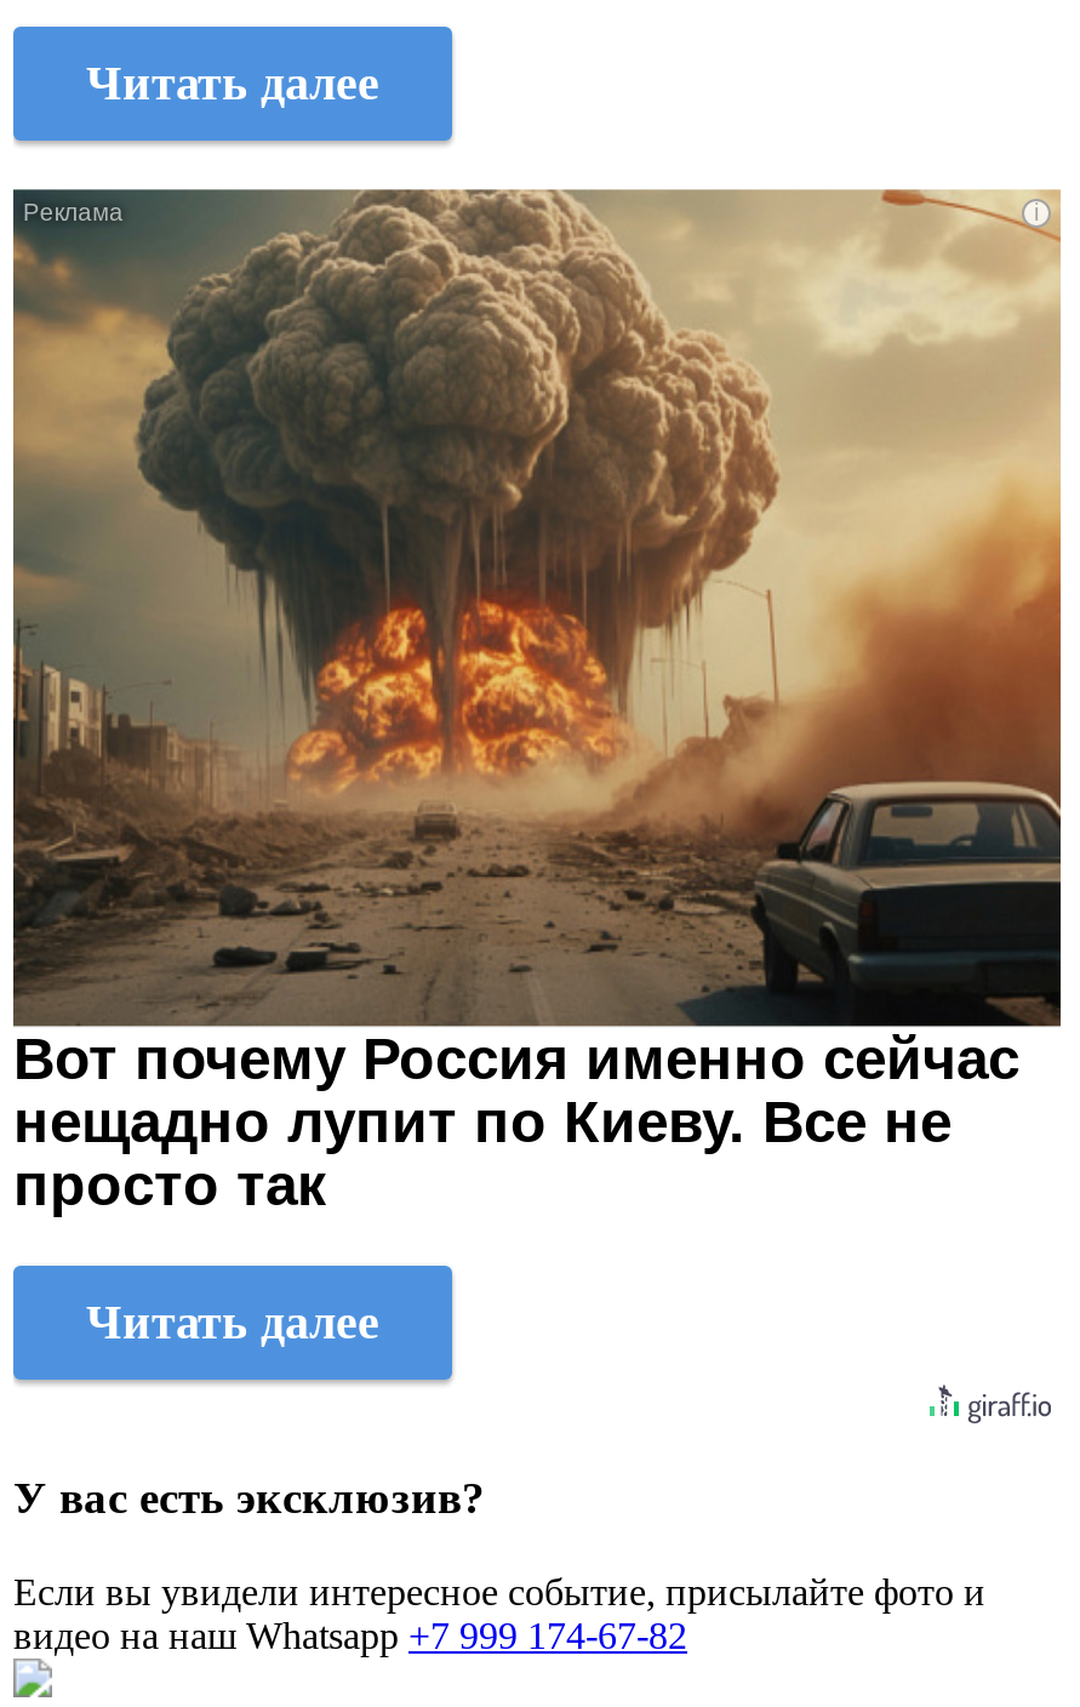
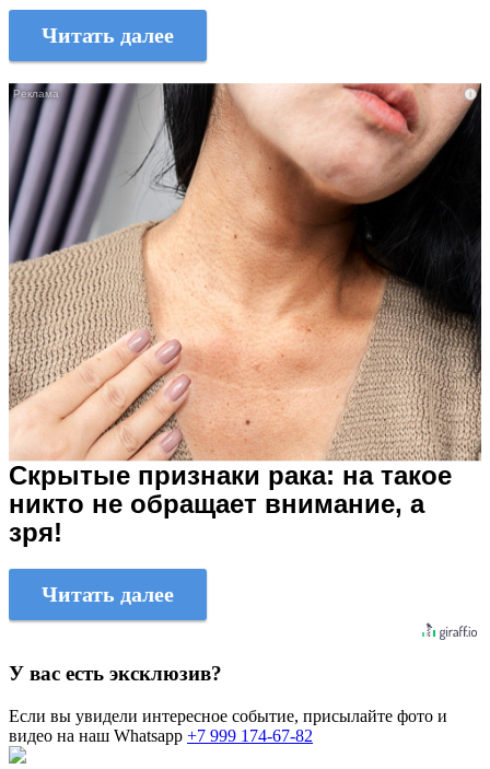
- [image]
- Вот почему Россия именно сейчас
- нещадно лупит по Киеву. Все не
- просто так
+ [image]
+ Скрытые признаки рака: на такое
+ никто не обращает внимание, а
+ зря!
